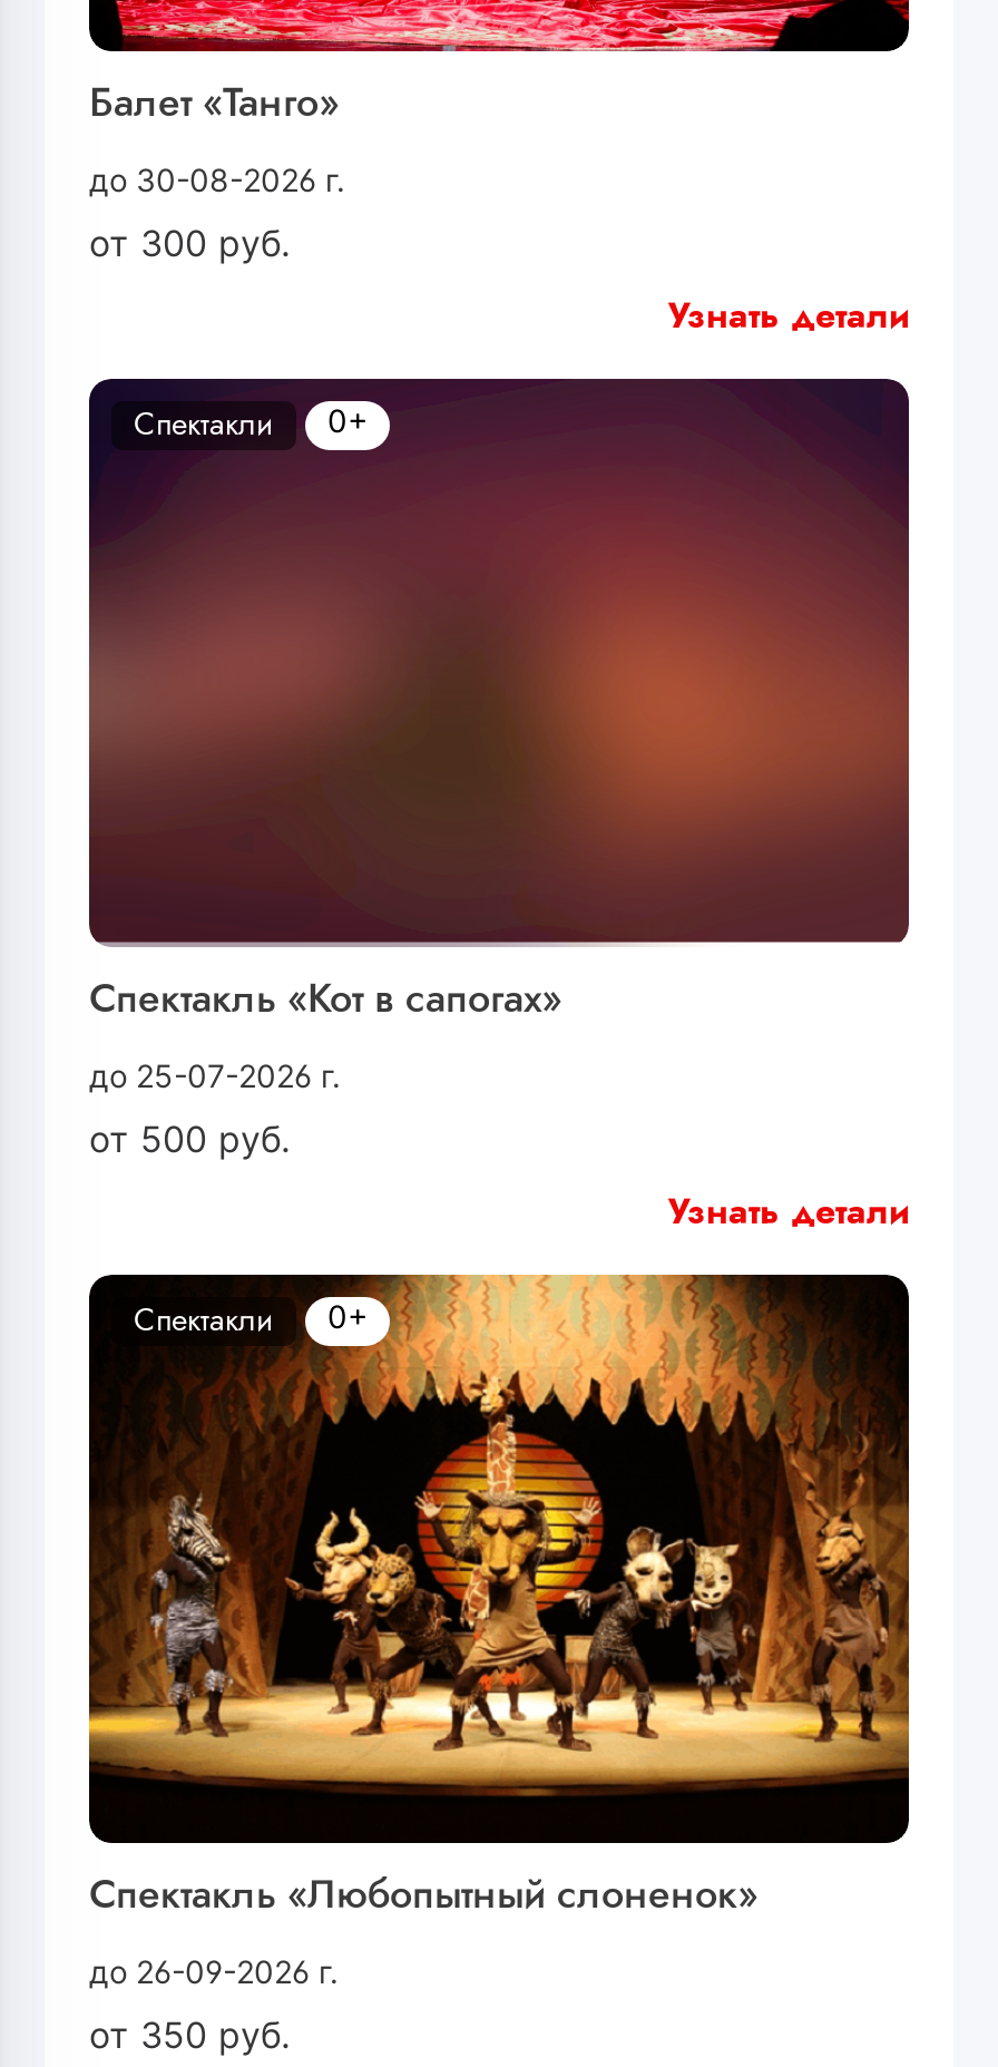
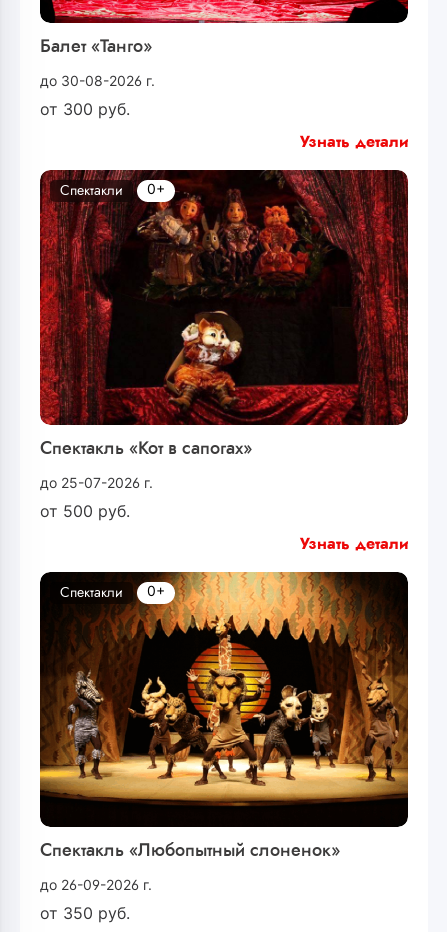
- [image]
+ [image]
